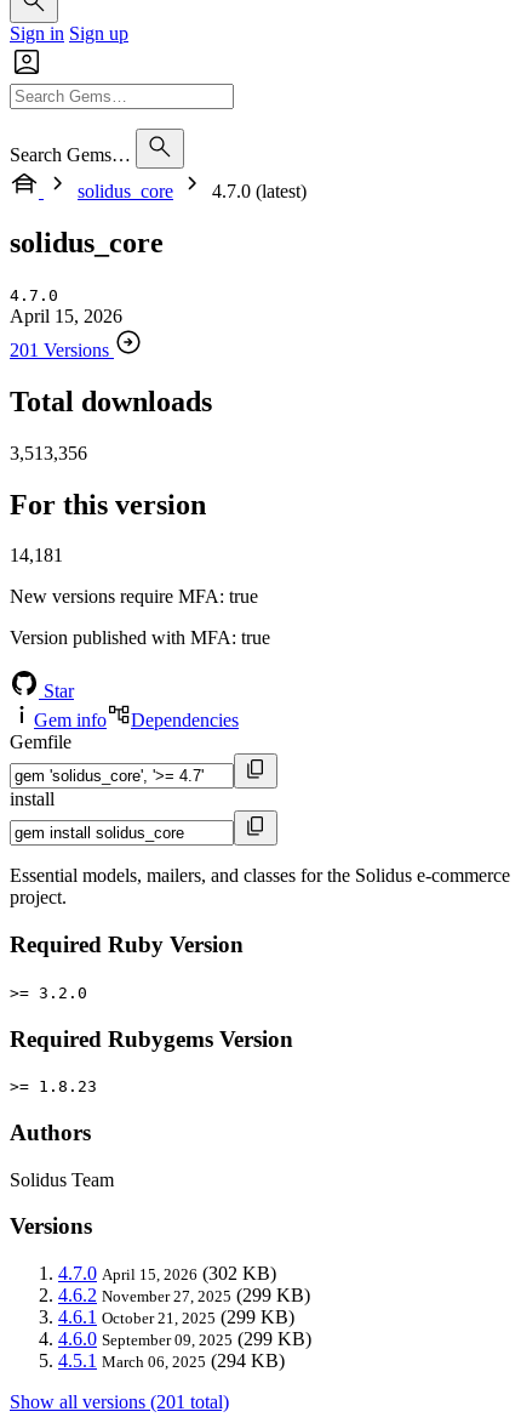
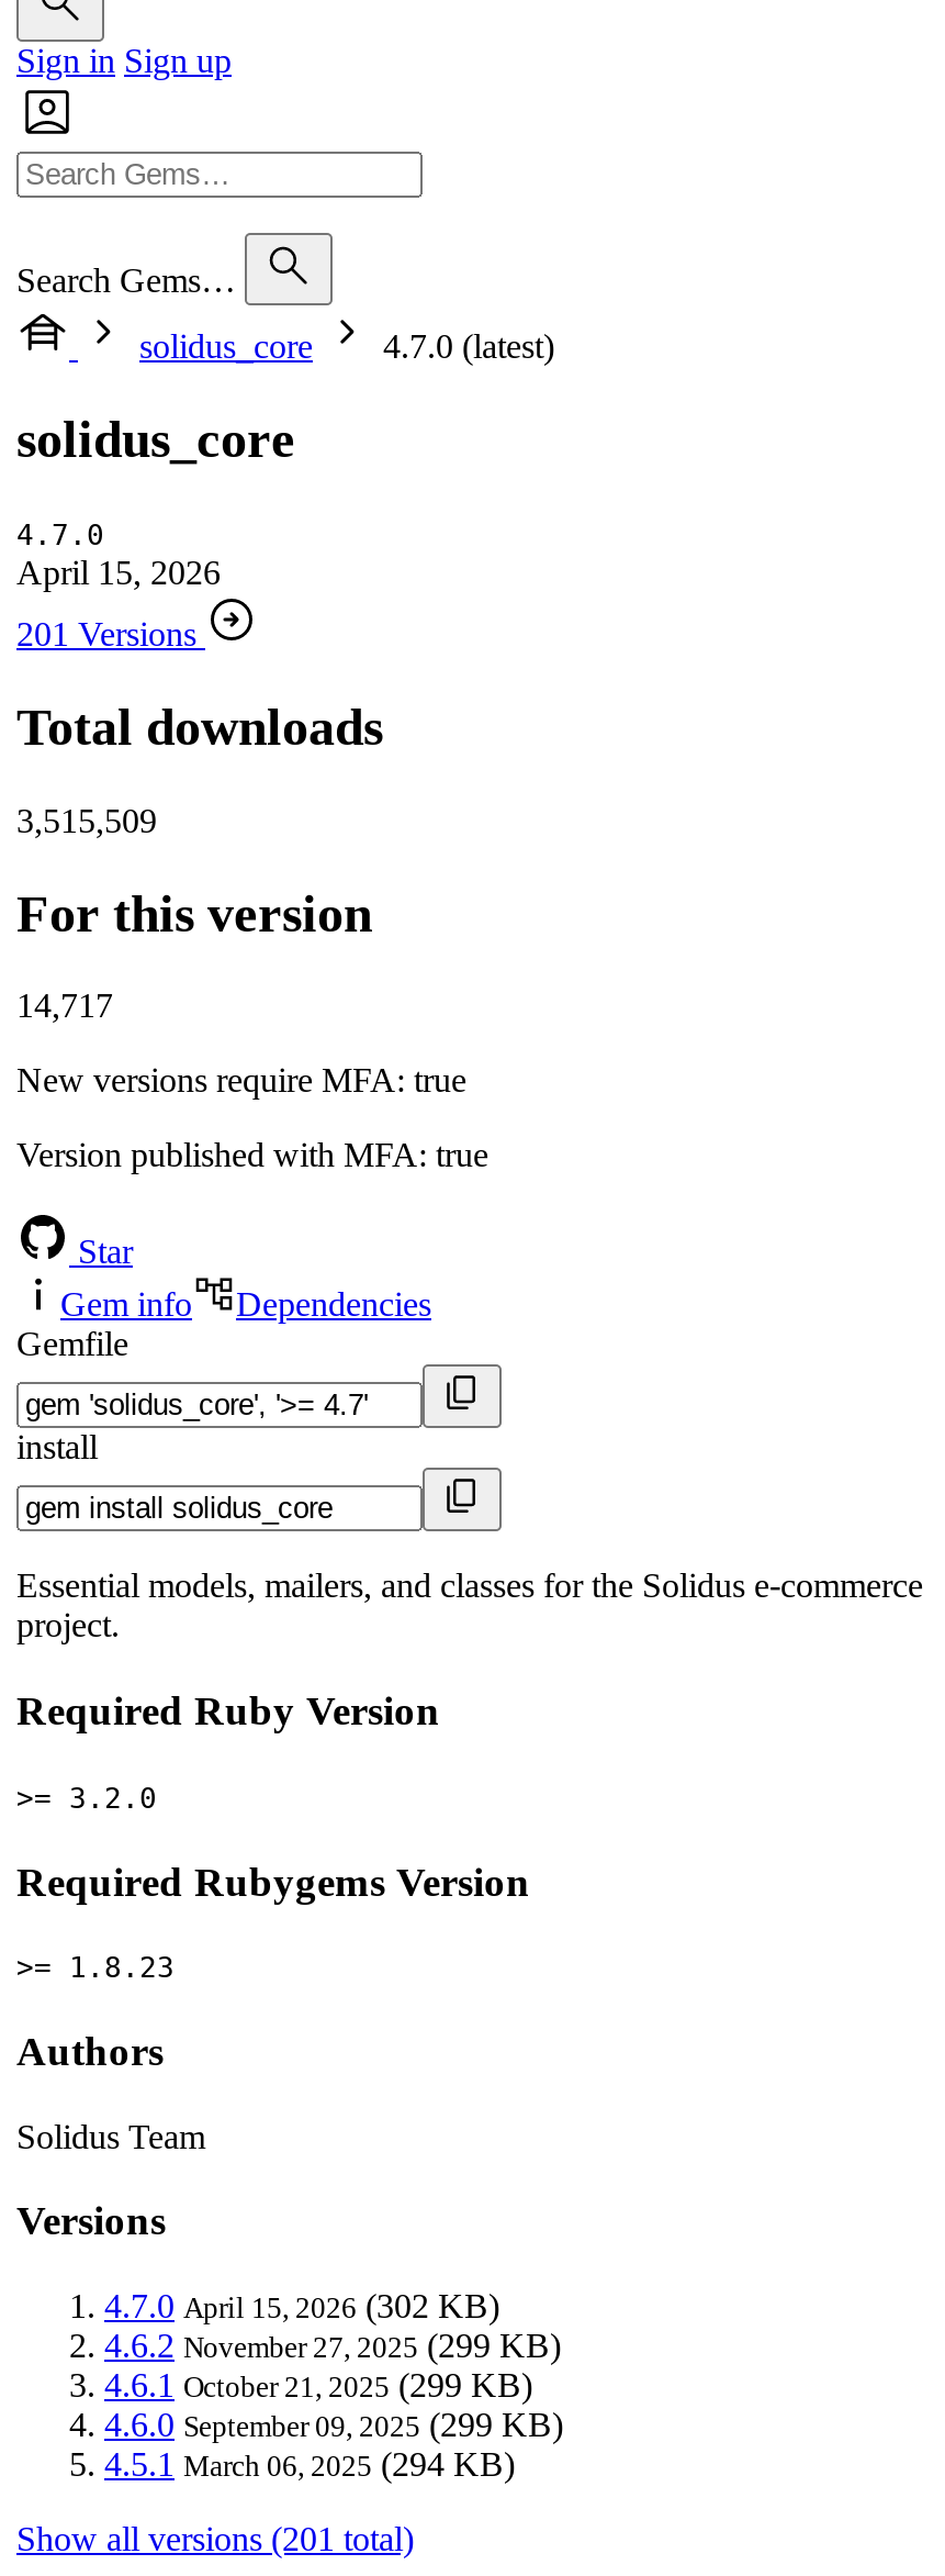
- 3,513,356
+ 3,515,509

- 14,181
+ 14,717
